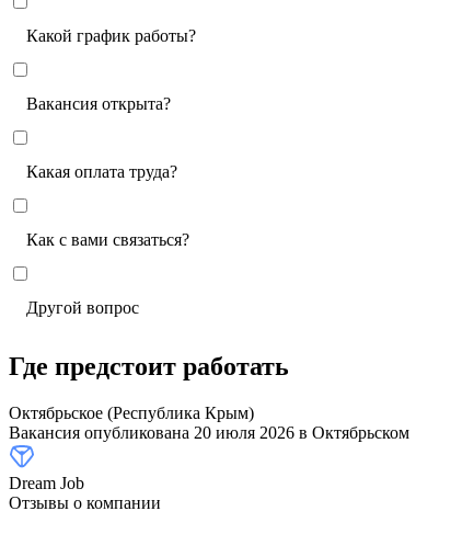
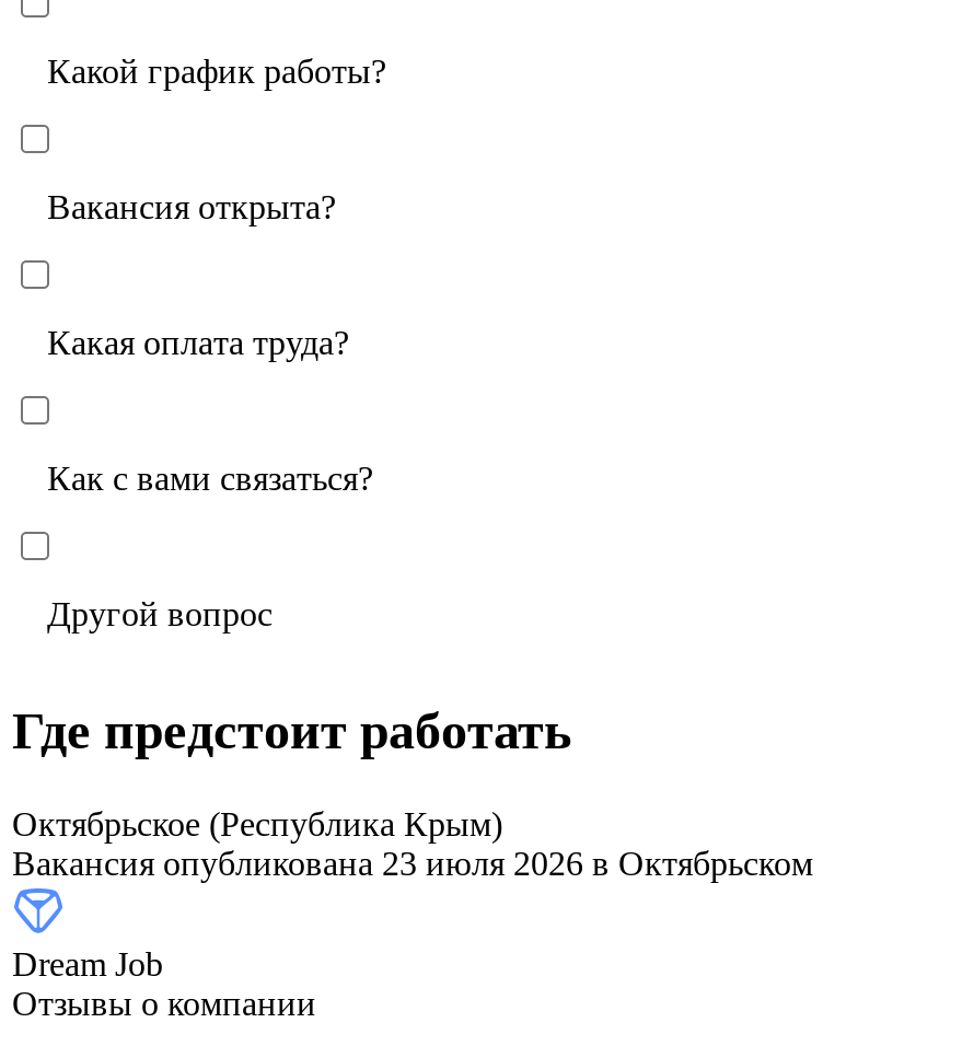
- Вакансия опубликована 20 июля 2026 в Октябрьском
+ Вакансия опубликована 23 июля 2026 в Октябрьском
